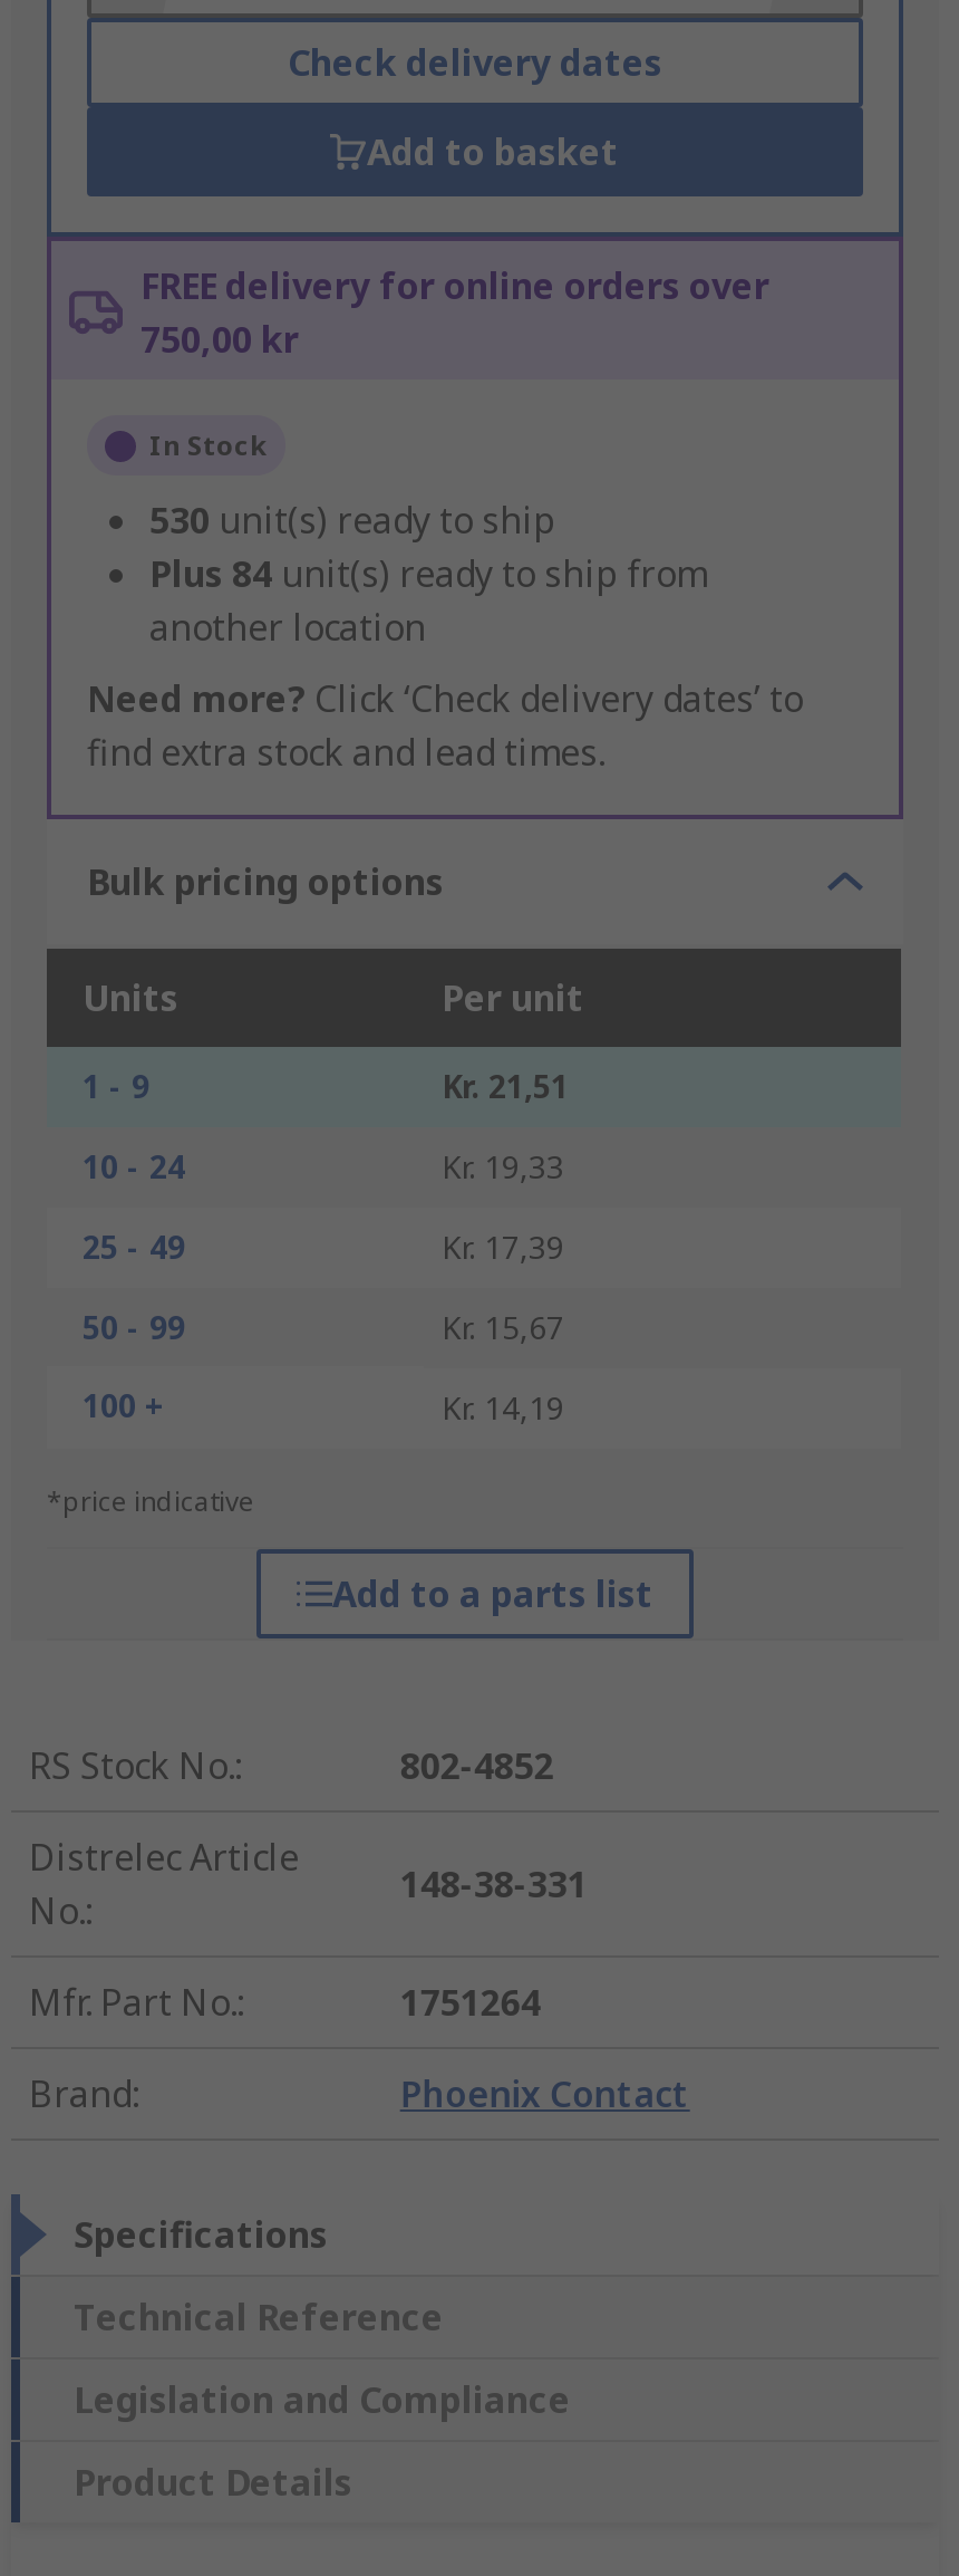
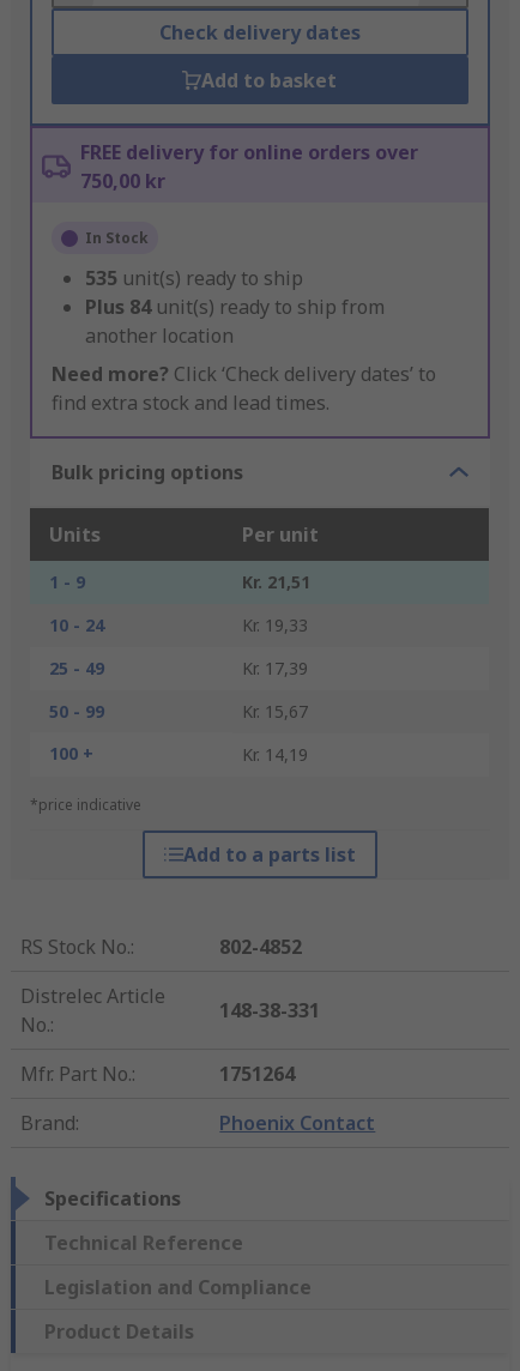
- 530 unit(s) ready to ship
+ 535 unit(s) ready to ship
